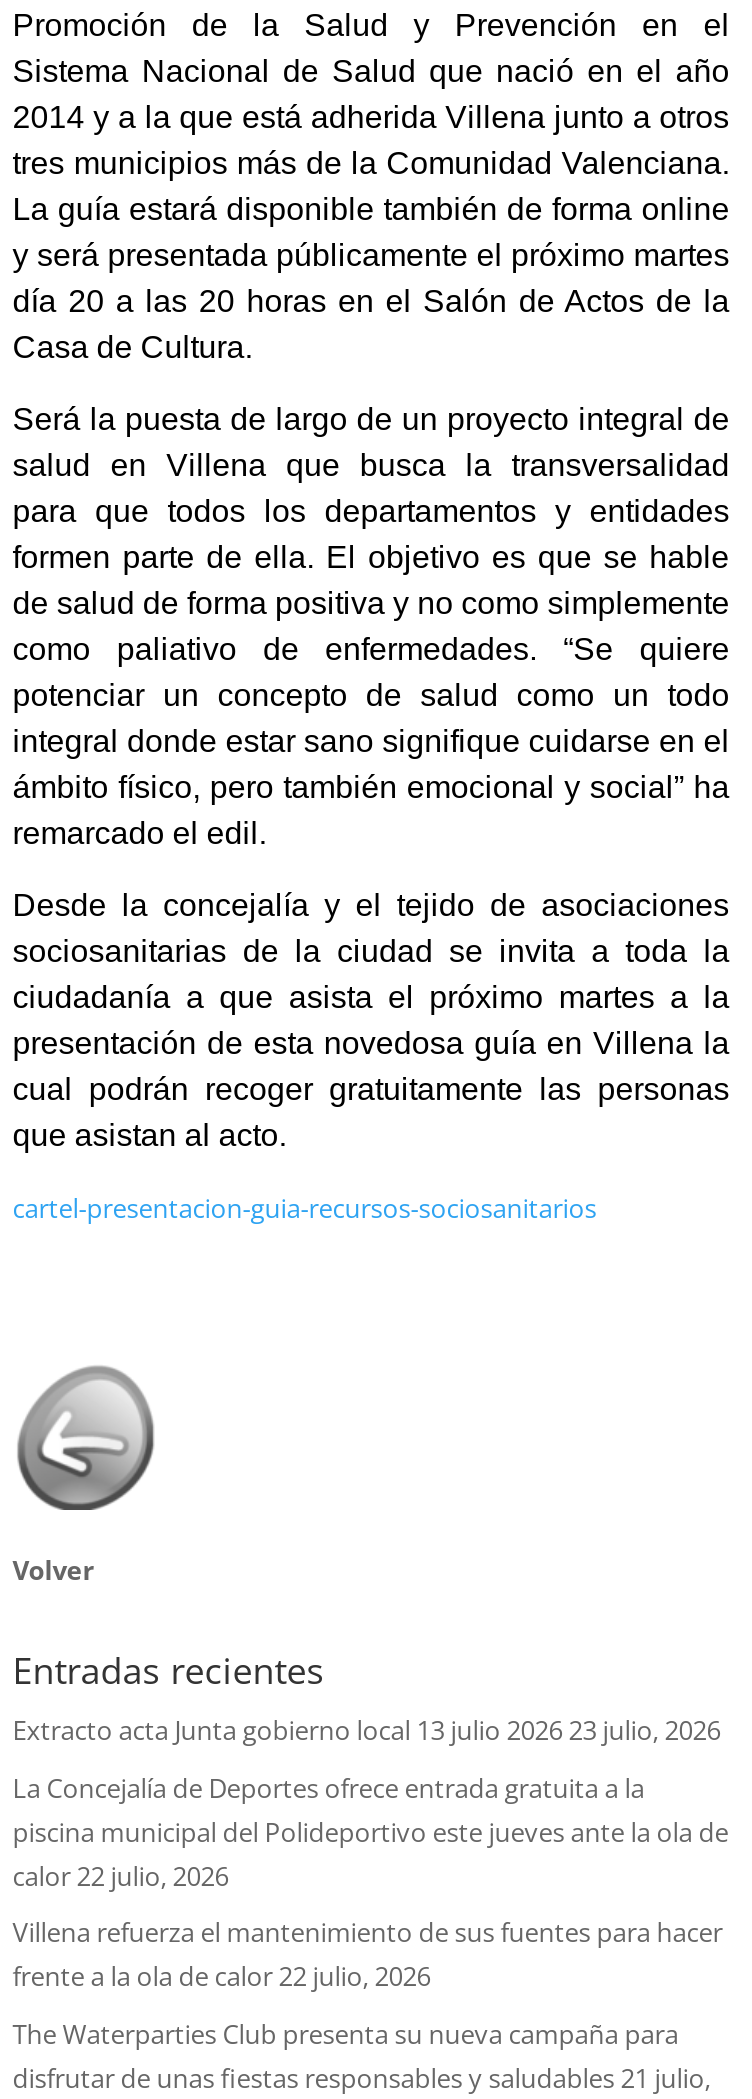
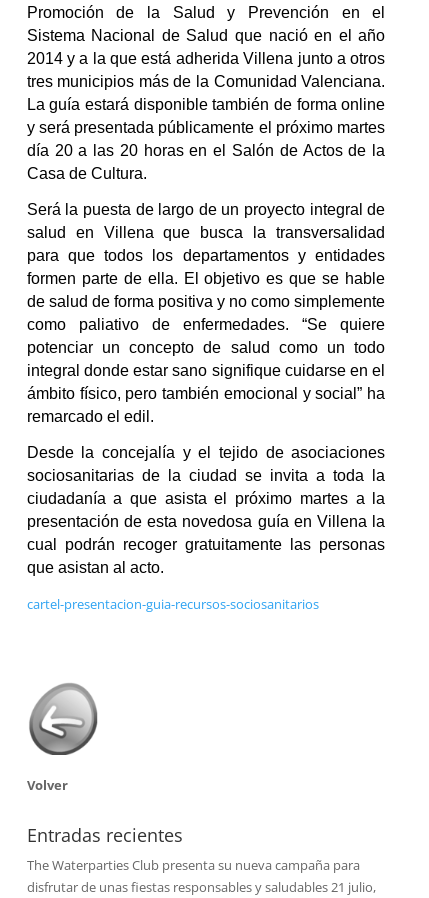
- Extracto acta Junta gobierno local 13 julio 2026 23 julio, 2026
- La Concejalía de Deportes ofrece entrada gratuita a la
- piscina municipal del Polideportivo este jueves ante la ola de
- calor 22 julio, 2026
- Villena refuerza el mantenimiento de sus fuentes para hacer
- frente a la ola de calor 22 julio, 2026
